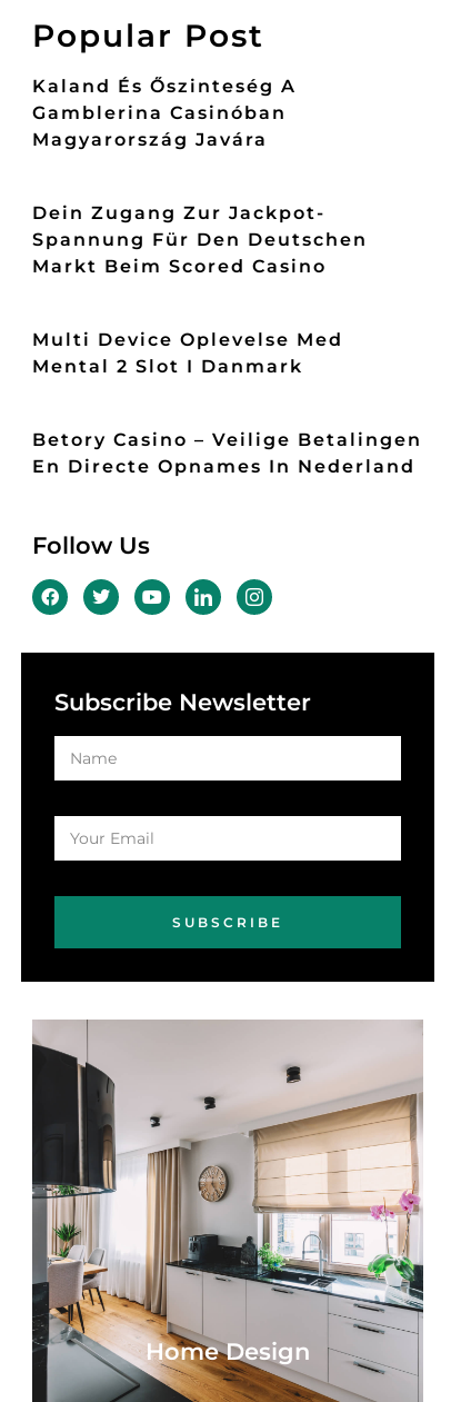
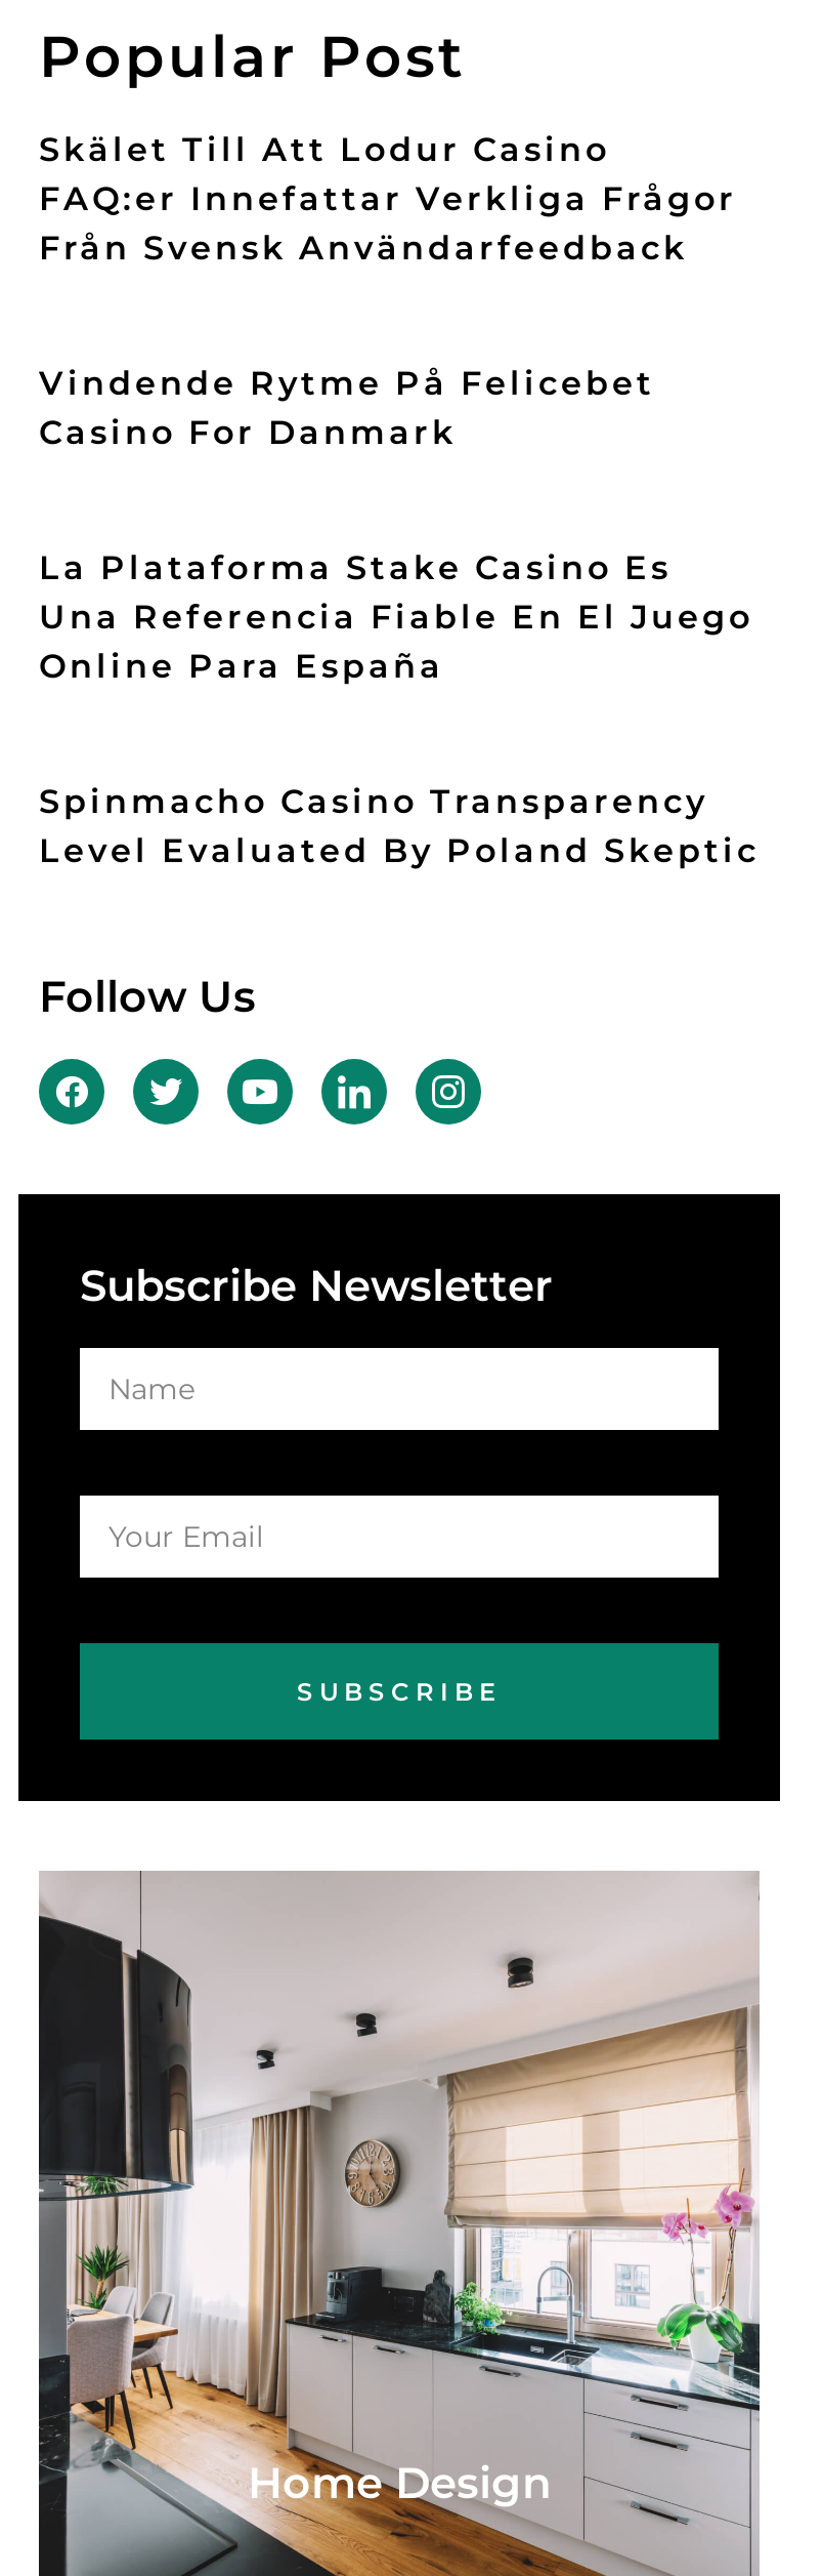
- Kaland És Őszinteség A
- Gamblerina Casinóban
- Magyarország Javára
+ Skälet Till Att Lodur Casino
+ FAQ:er Innefattar Verkliga Frågor
+ Från Svensk Användarfeedback

- Dein Zugang Zur Jackpot-
- Spannung Für Den Deutschen
- Markt Beim Scored Casino
+ Vindende Rytme På Felicebet
+ Casino For Danmark

- Multi Device Oplevelse Med
- Mental 2 Slot I Danmark
+ La Plataforma Stake Casino Es
+ Una Referencia Fiable En El Juego
+ Online Para España

- Betory Casino – Veilige Betalingen
- En Directe Opnames In Nederland
+ Spinmacho Casino Transparency
+ Level Evaluated By Poland Skeptic
